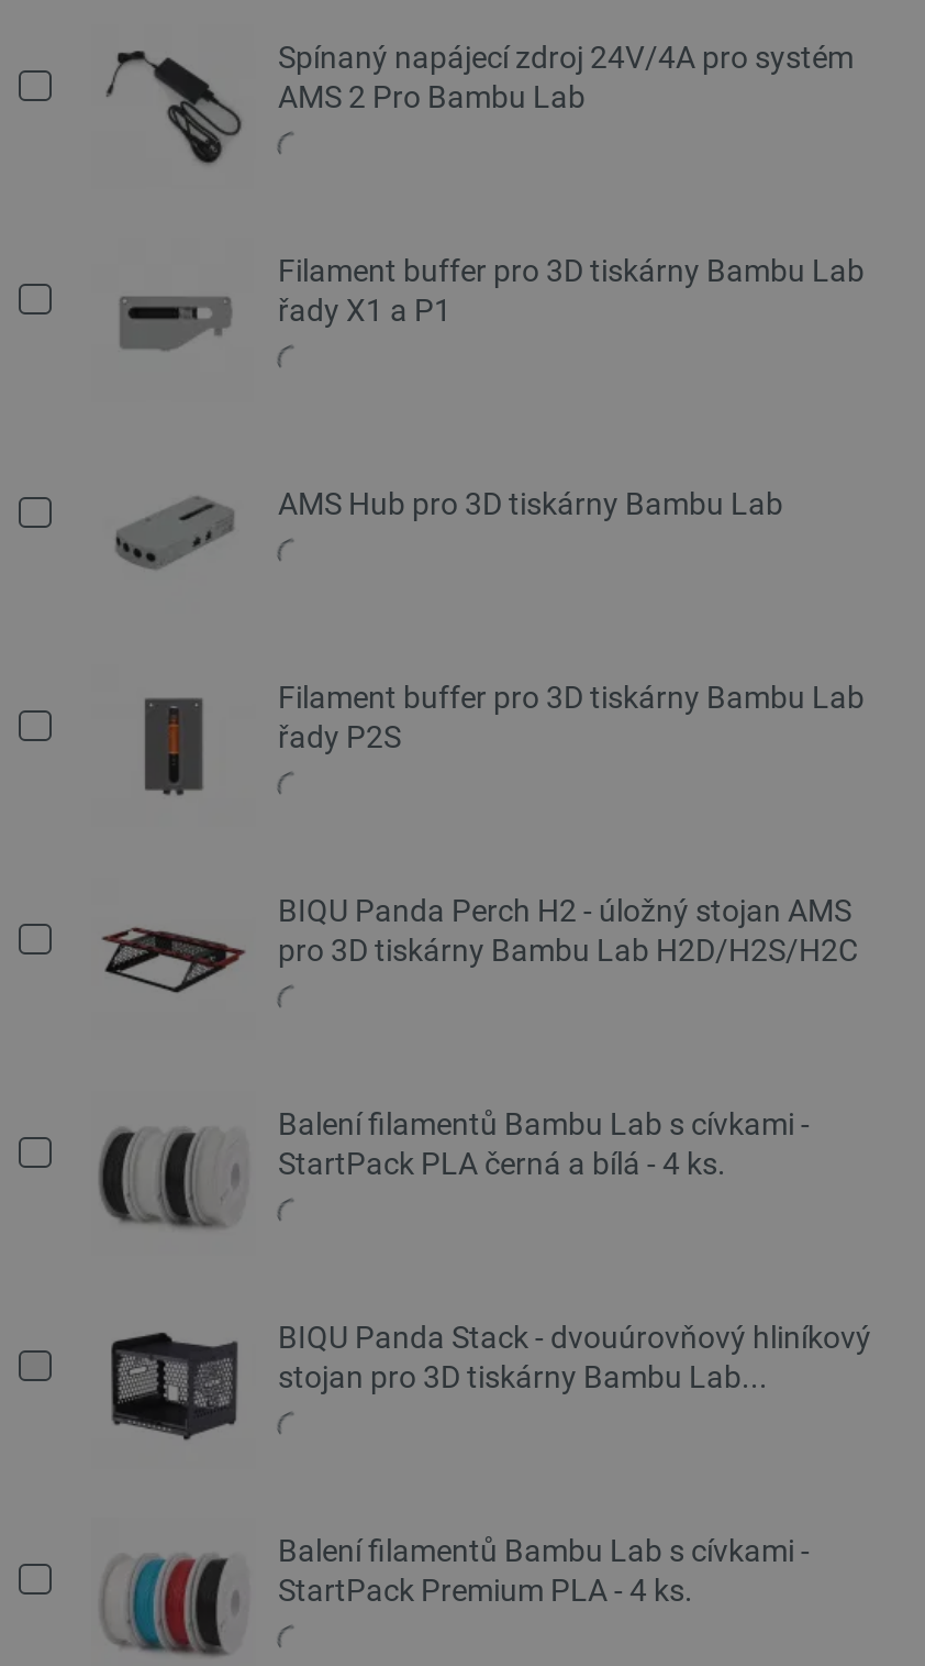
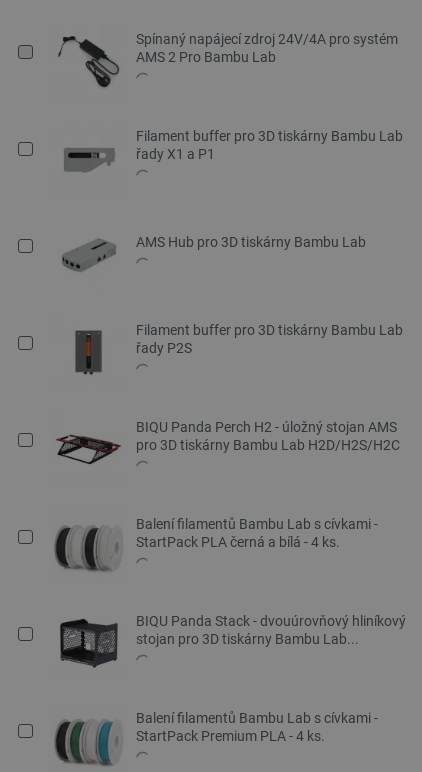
- [image]
+ [image]
